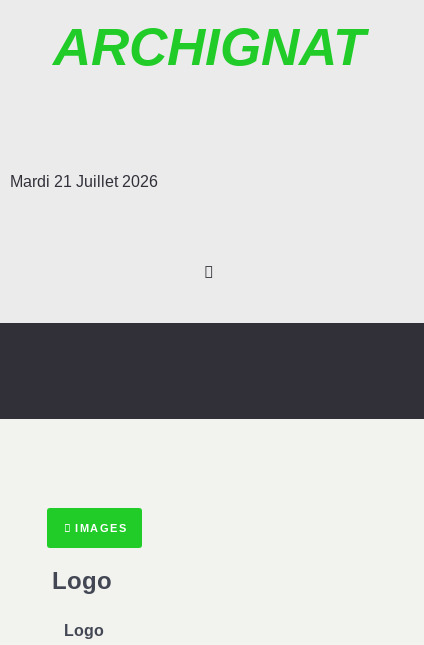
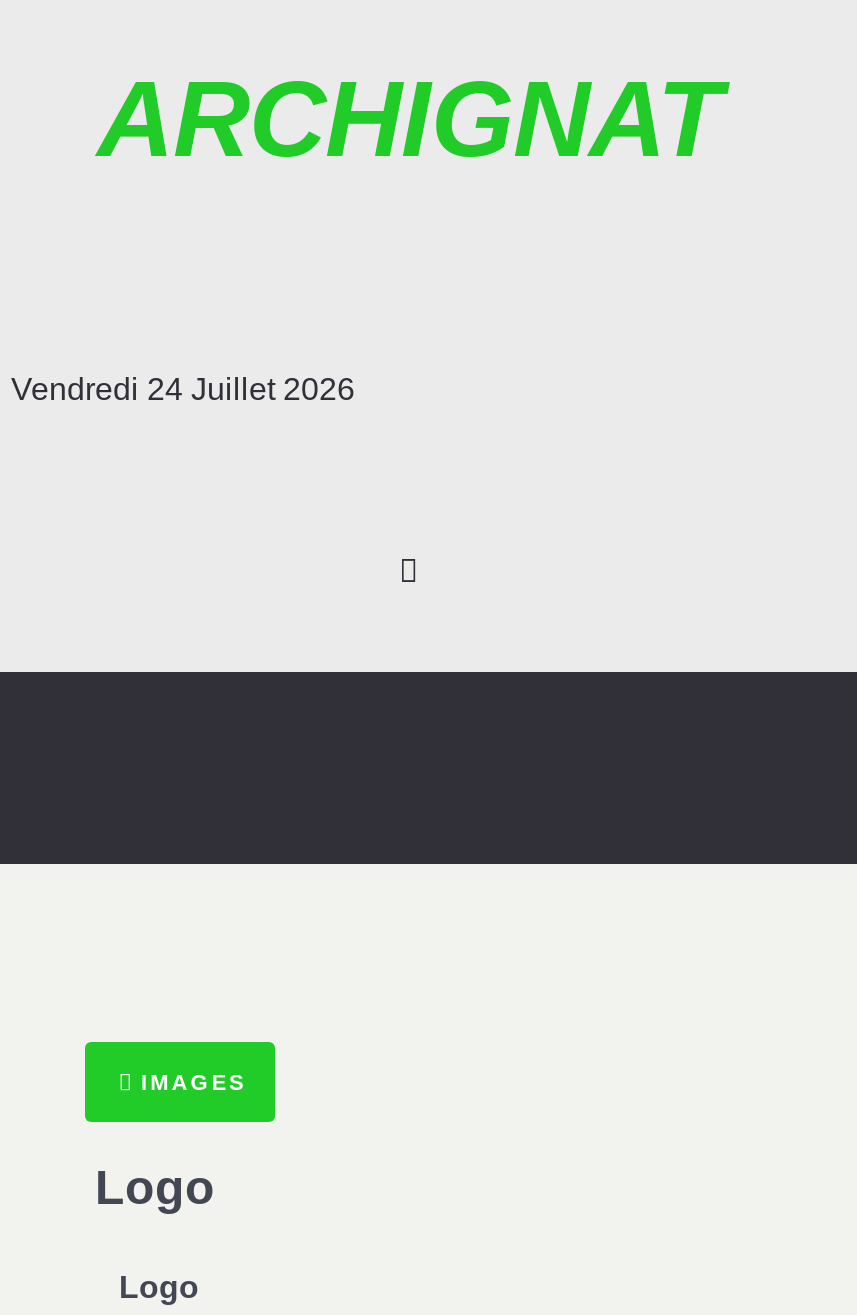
- Mardi 21 Juillet 2026
+ Vendredi 24 Juillet 2026
